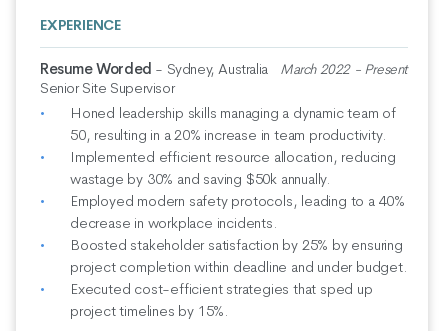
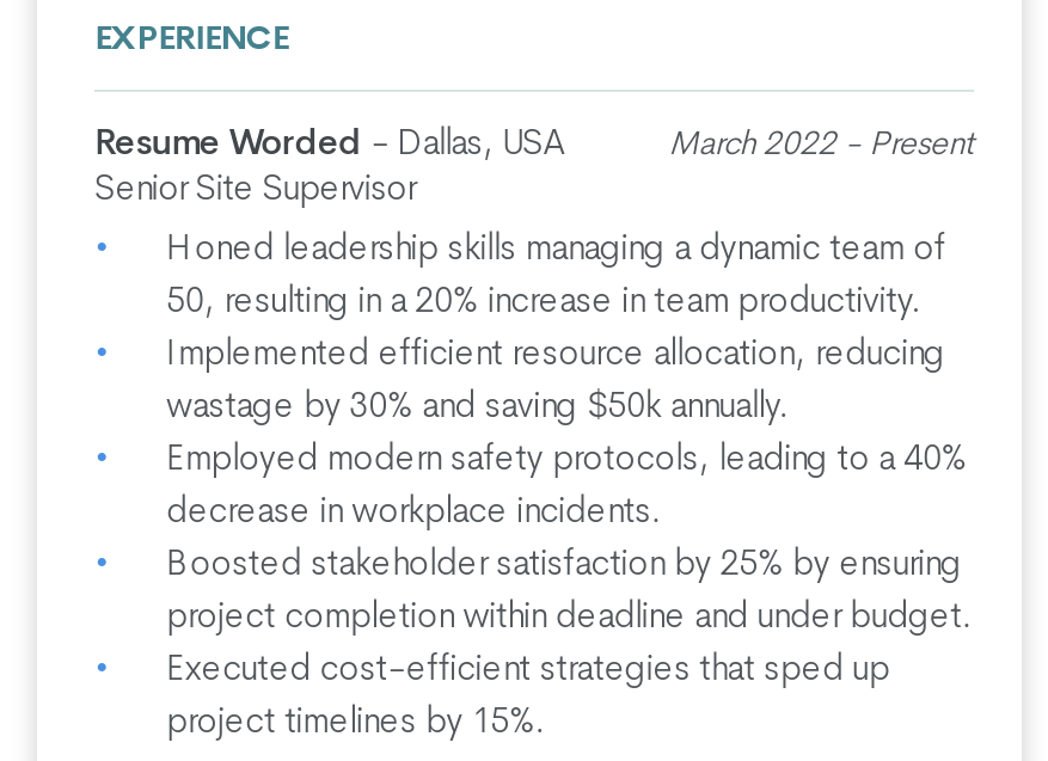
- Resume Worded - Sydney, Australia
+ Resume Worded - Dallas, USA
